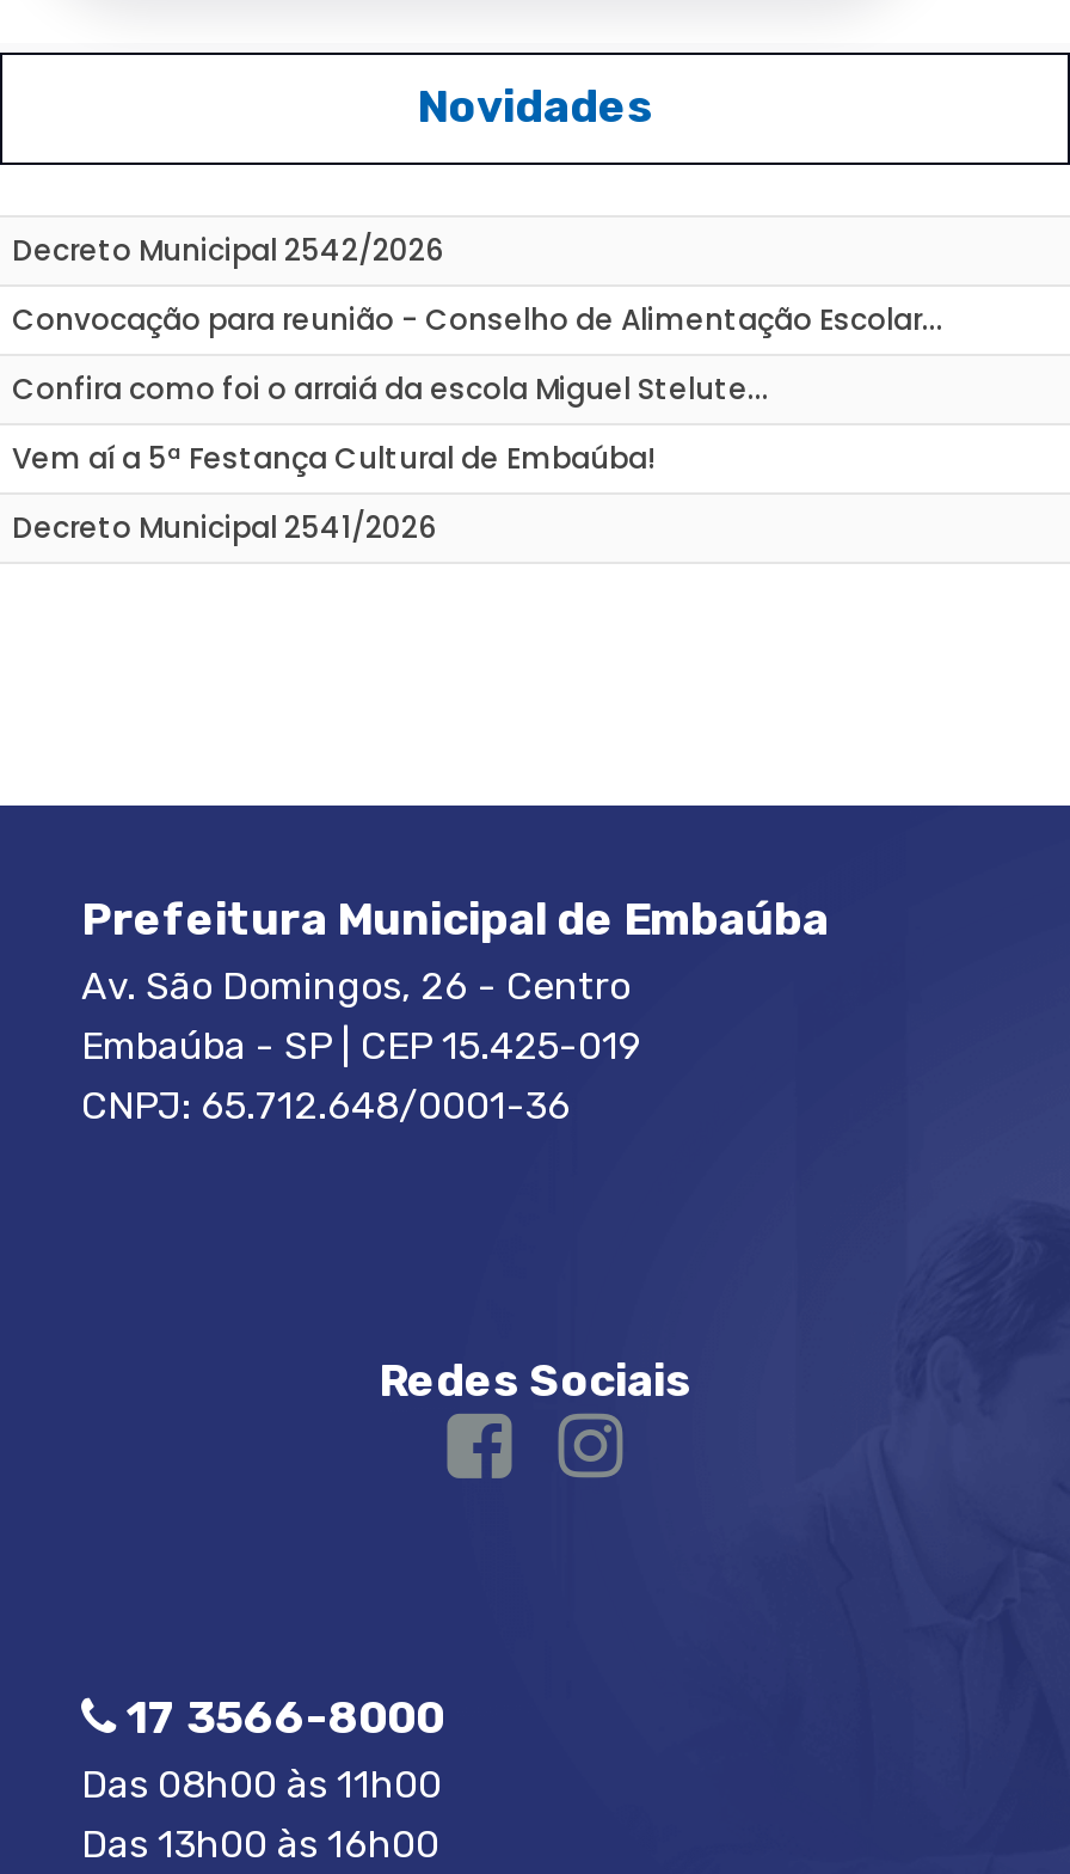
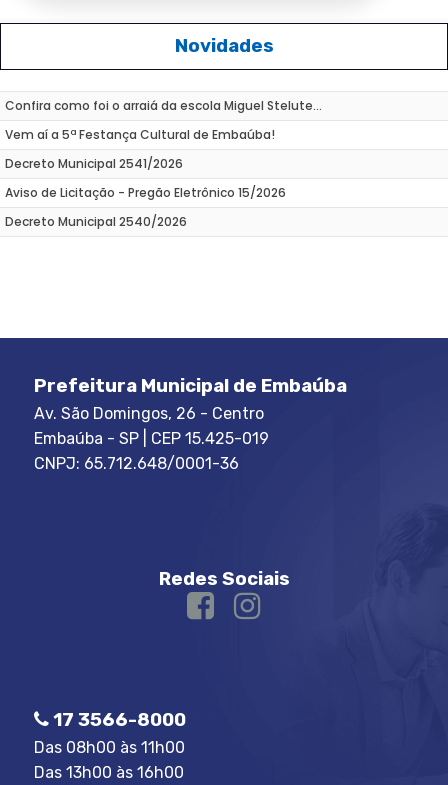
- Decreto Municipal 2542/2026
- Convocação para reunião - Conselho de Alimentação Escolar...

moved up: Confira como foi o arraiá da escola Miguel Stelute... | Vem aí a 5ª Festança Cultural de Embaúba! | Decreto Municipal 2541/2026

+ Aviso de Licitação - Pregão Eletrônico 15/2026
+ Decreto Municipal 2540/2026
